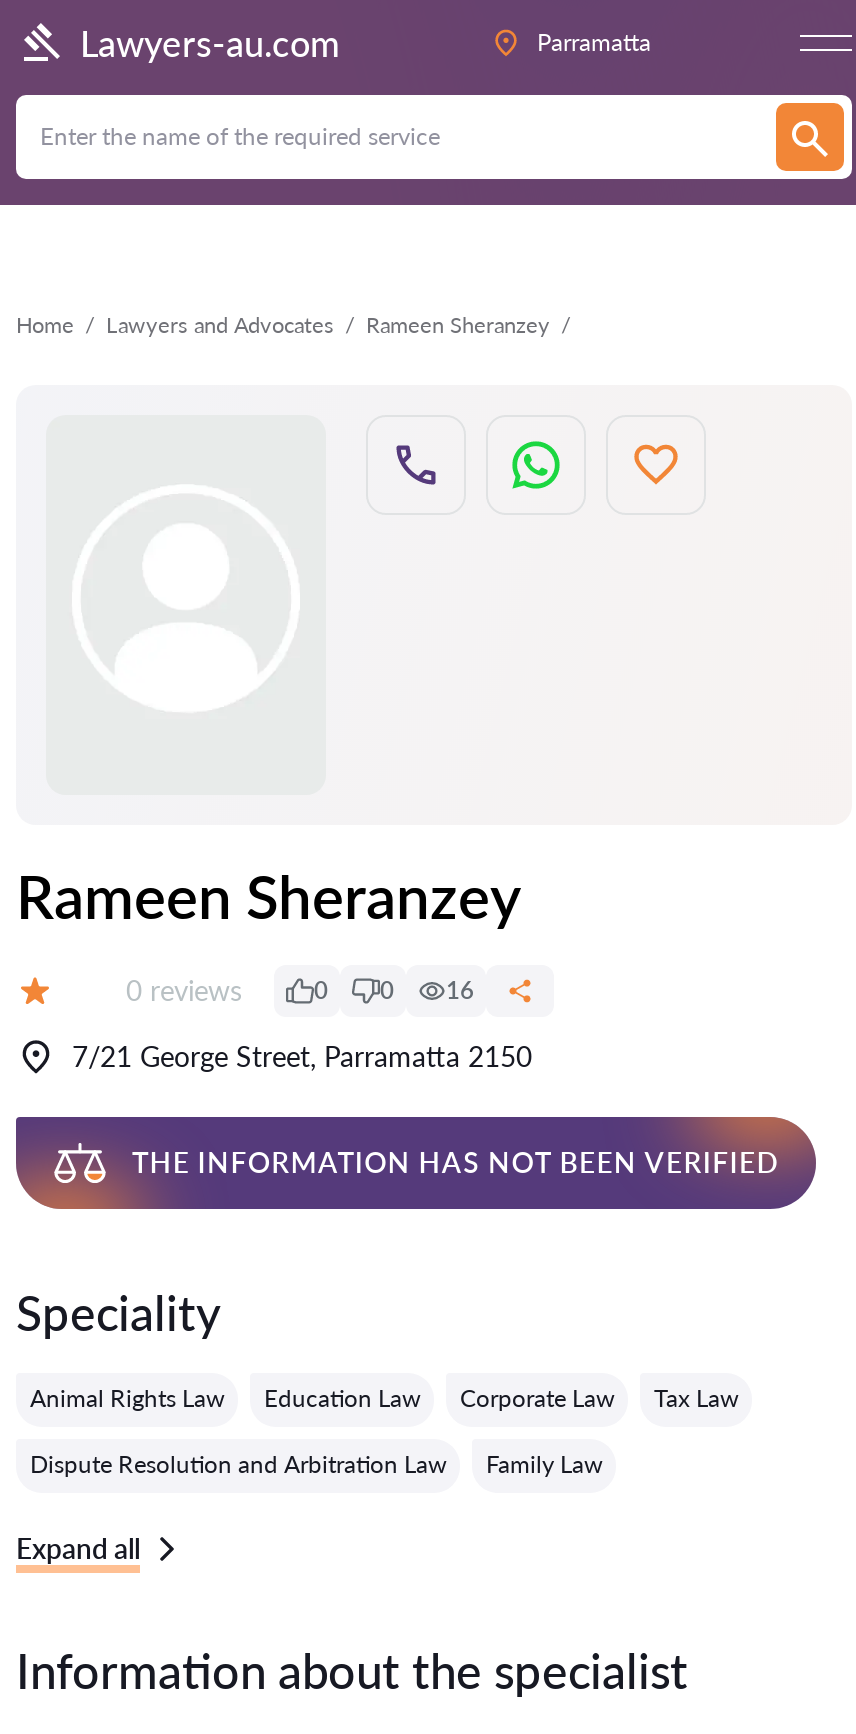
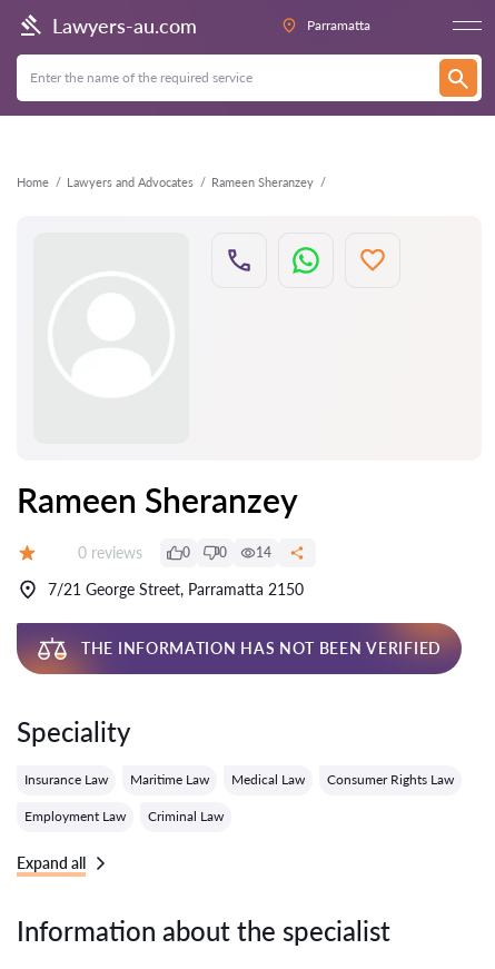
- 16
+ 14

- Animal Rights Law
- Education Law
- Corporate Law
- Tax Law
+ Insurance Law
+ Maritime Law
+ Medical Law
+ Consumer Rights Law

- Dispute Resolution and Arbitration Law
- Family Law
+ Employment Law
+ Criminal Law
